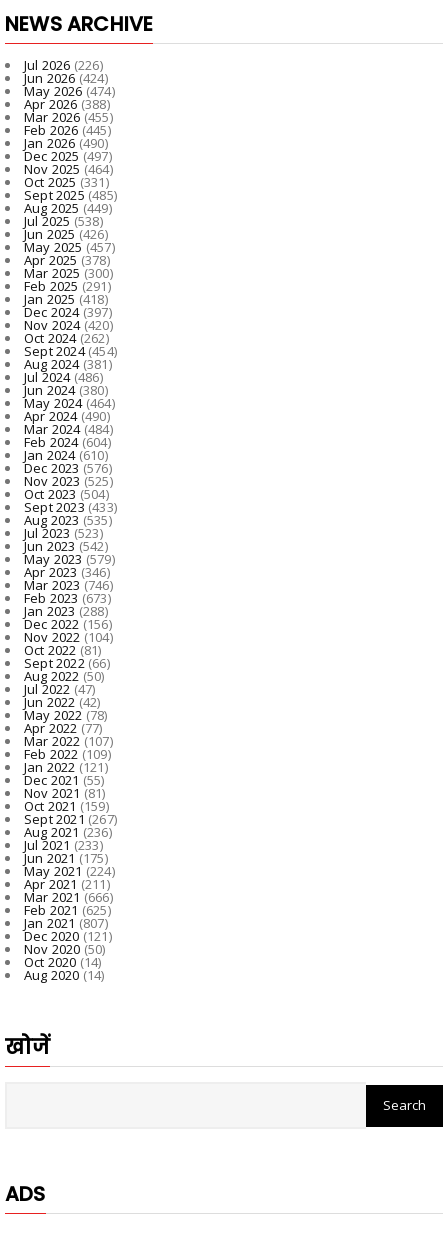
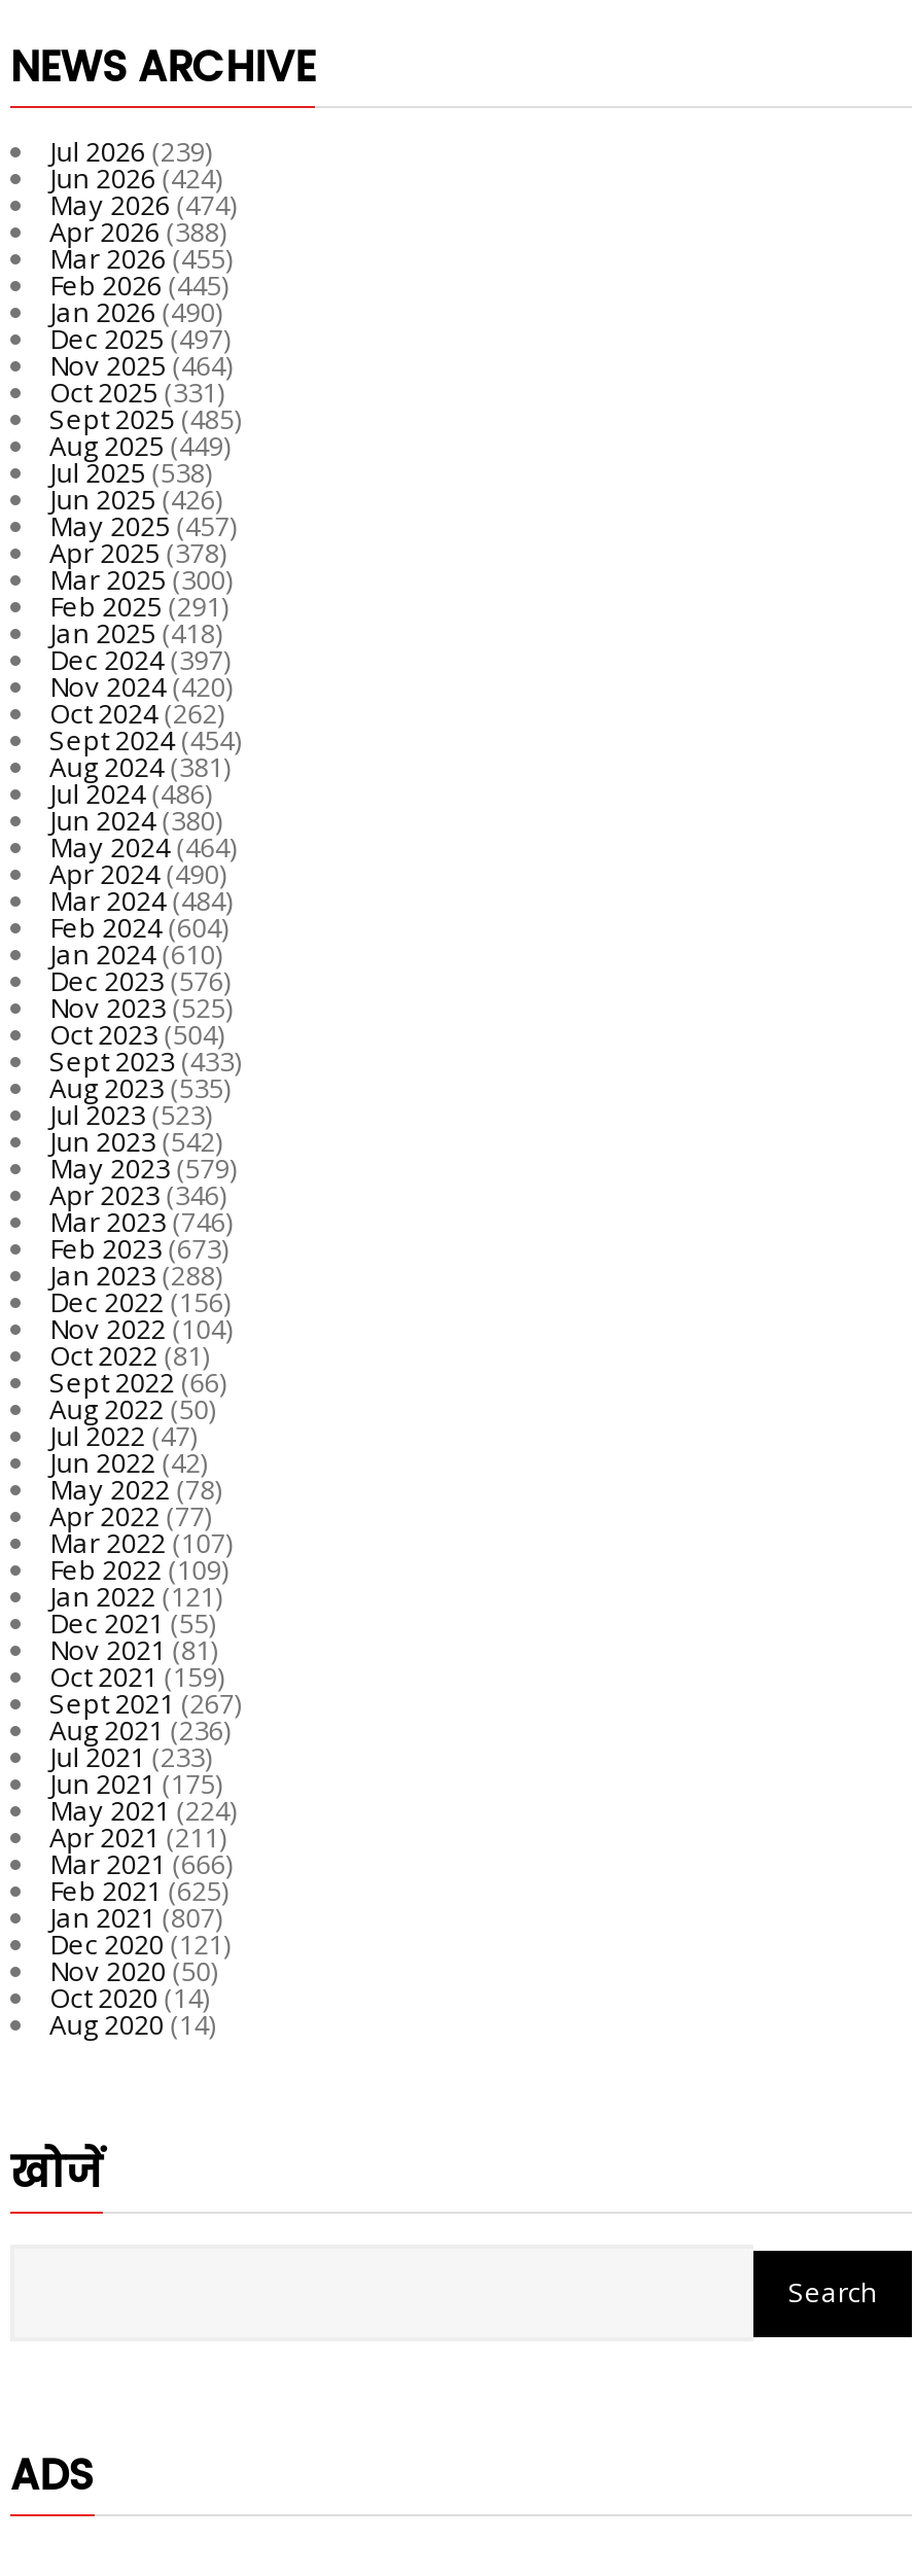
- Jul 2026 (226)
+ Jul 2026 (239)
